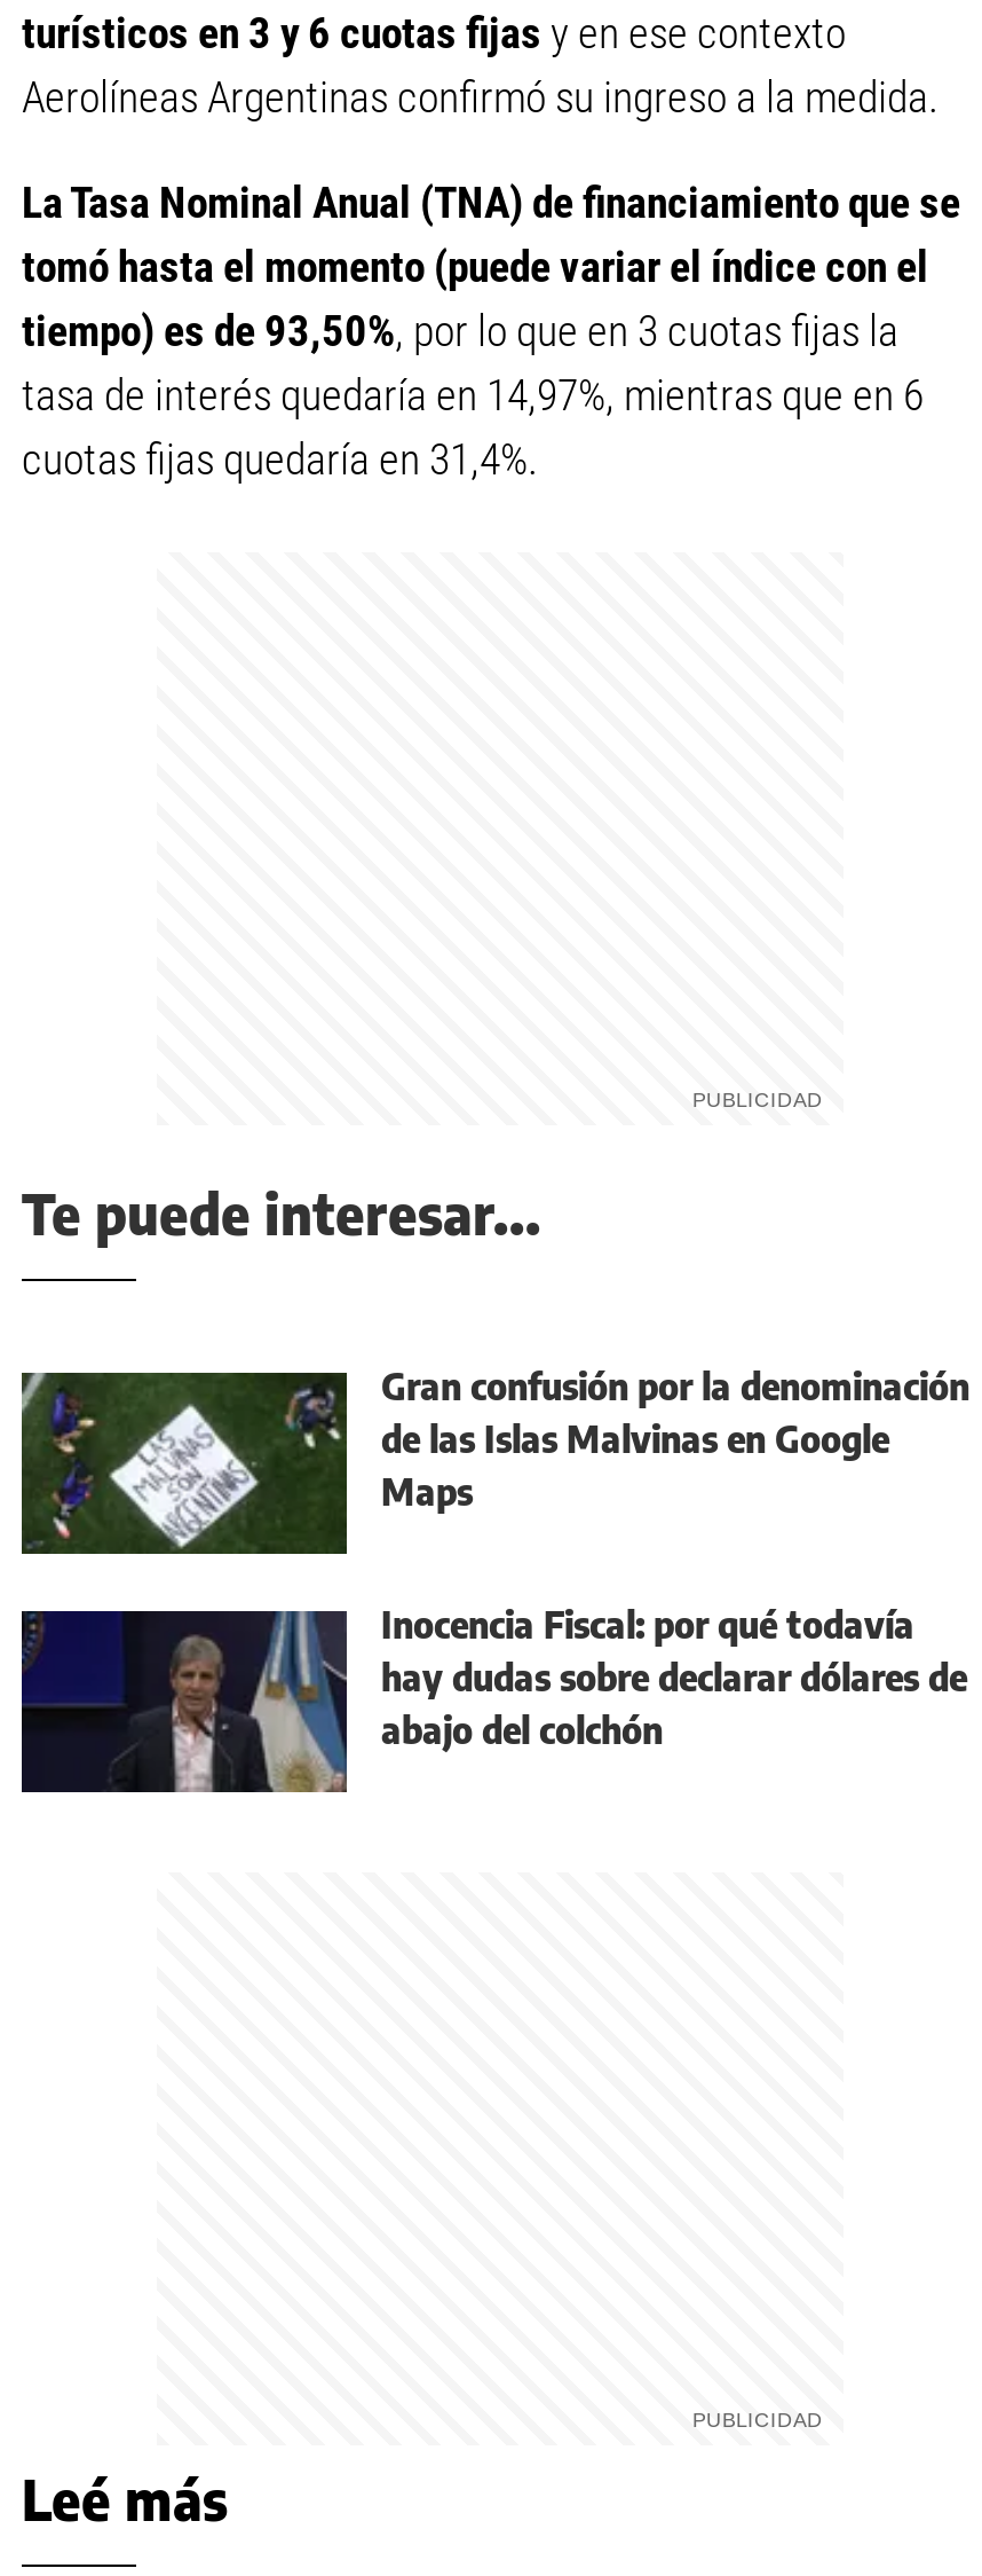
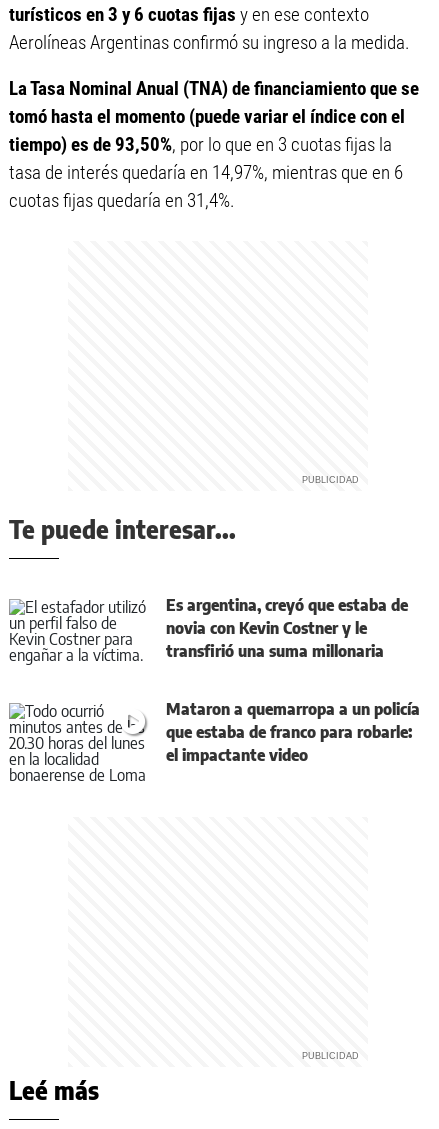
- [image]
- Gran confusión por la denominación
- de las Islas Malvinas en Google
- Maps
+ [image]
+ Es argentina, creyó que estaba de
+ novia con Kevin Costner y le
+ transfirió una suma millonaria

- [image]
- Inocencia Fiscal: por qué todavía
- hay dudas sobre declarar dólares de
- abajo del colchón
+ [image]
+ Mataron a quemarropa a un policía
+ que estaba de franco para robarle:
+ el impactante video
